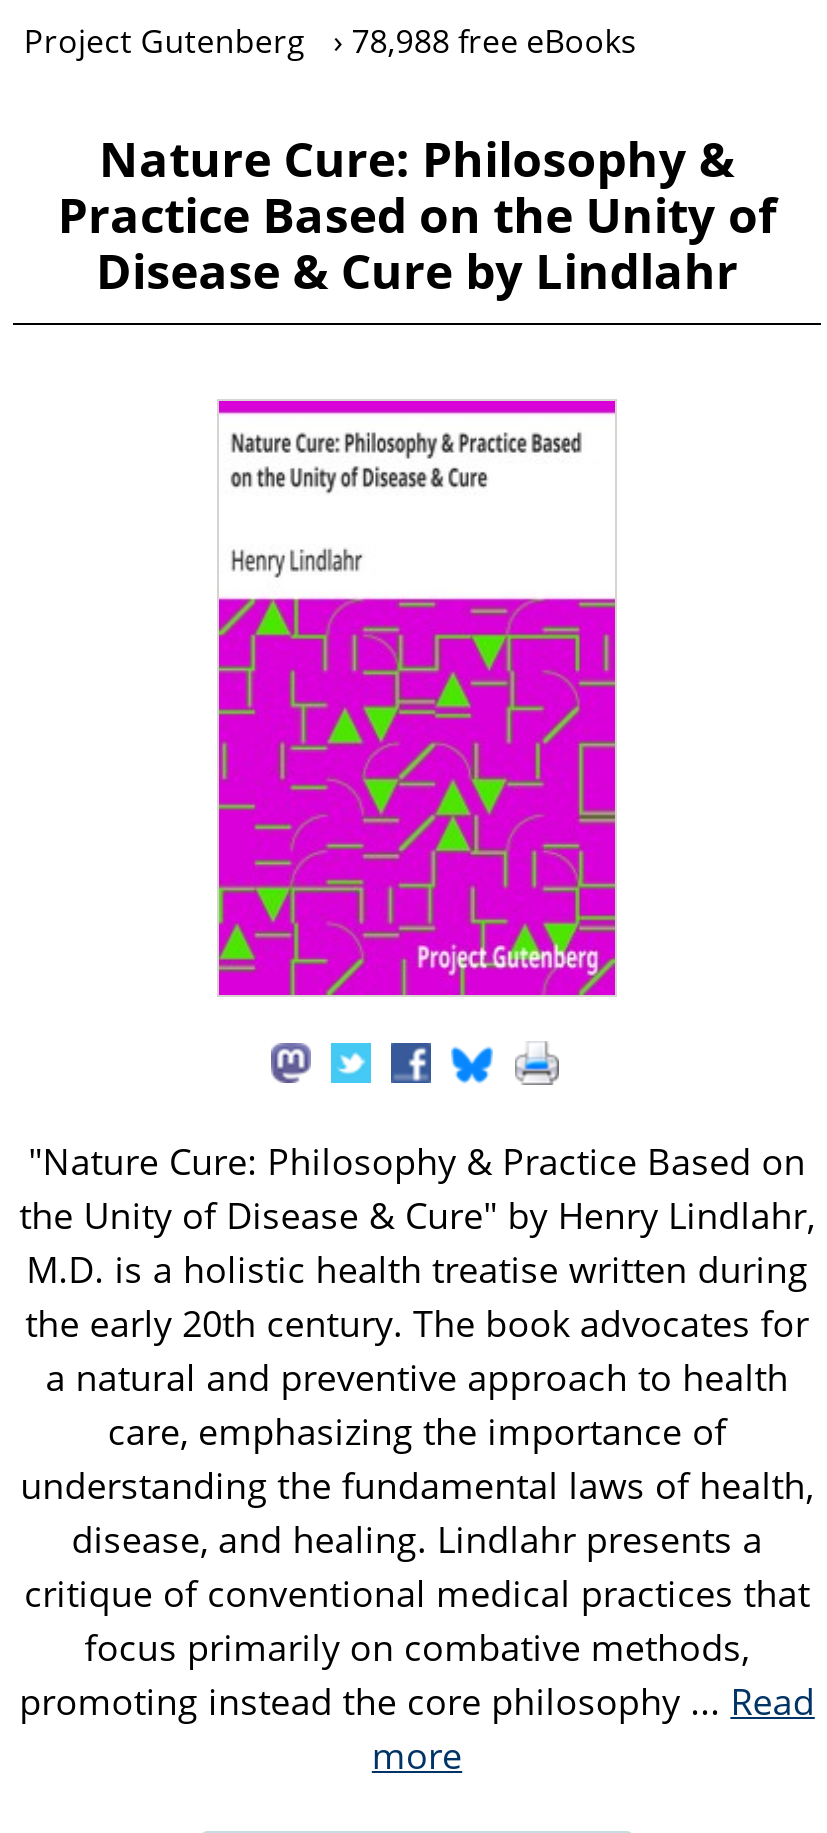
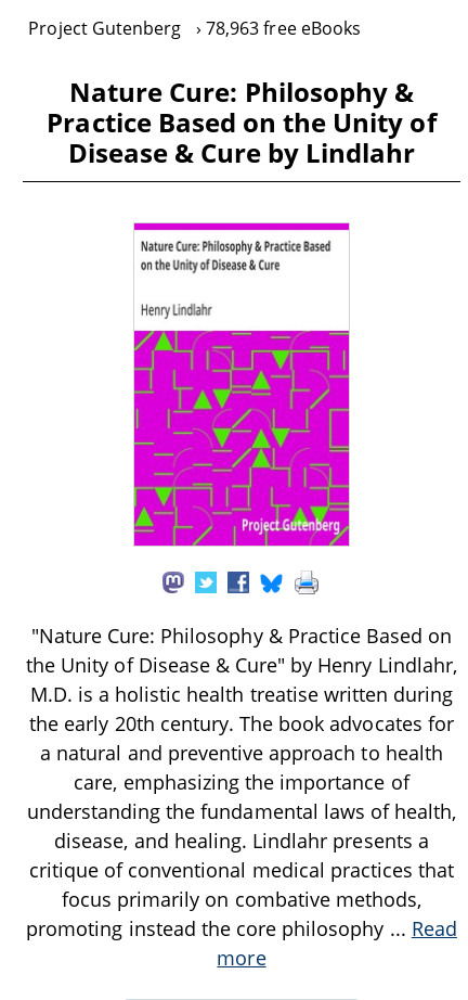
- Project Gutenberg 78,988 free eBooks
+ Project Gutenberg 78,963 free eBooks
